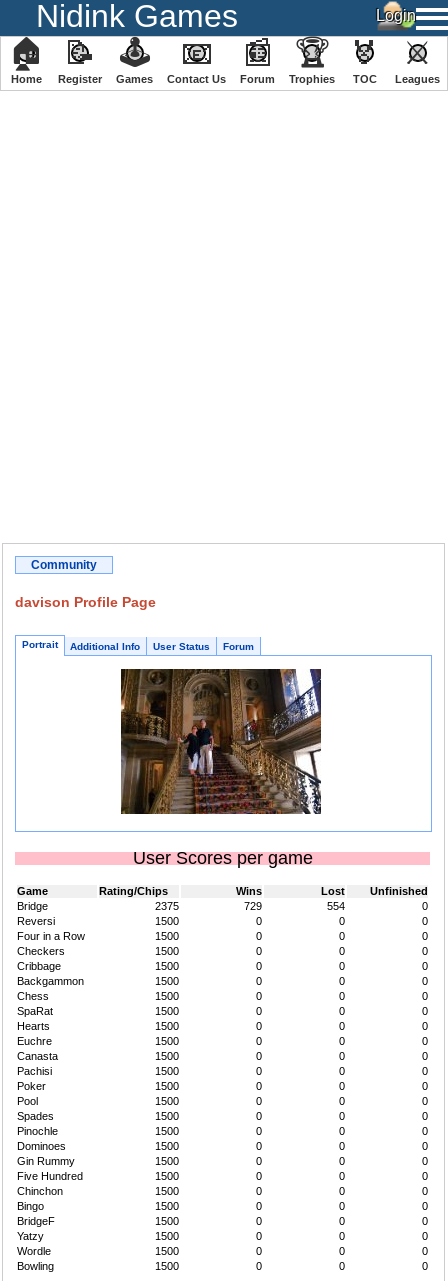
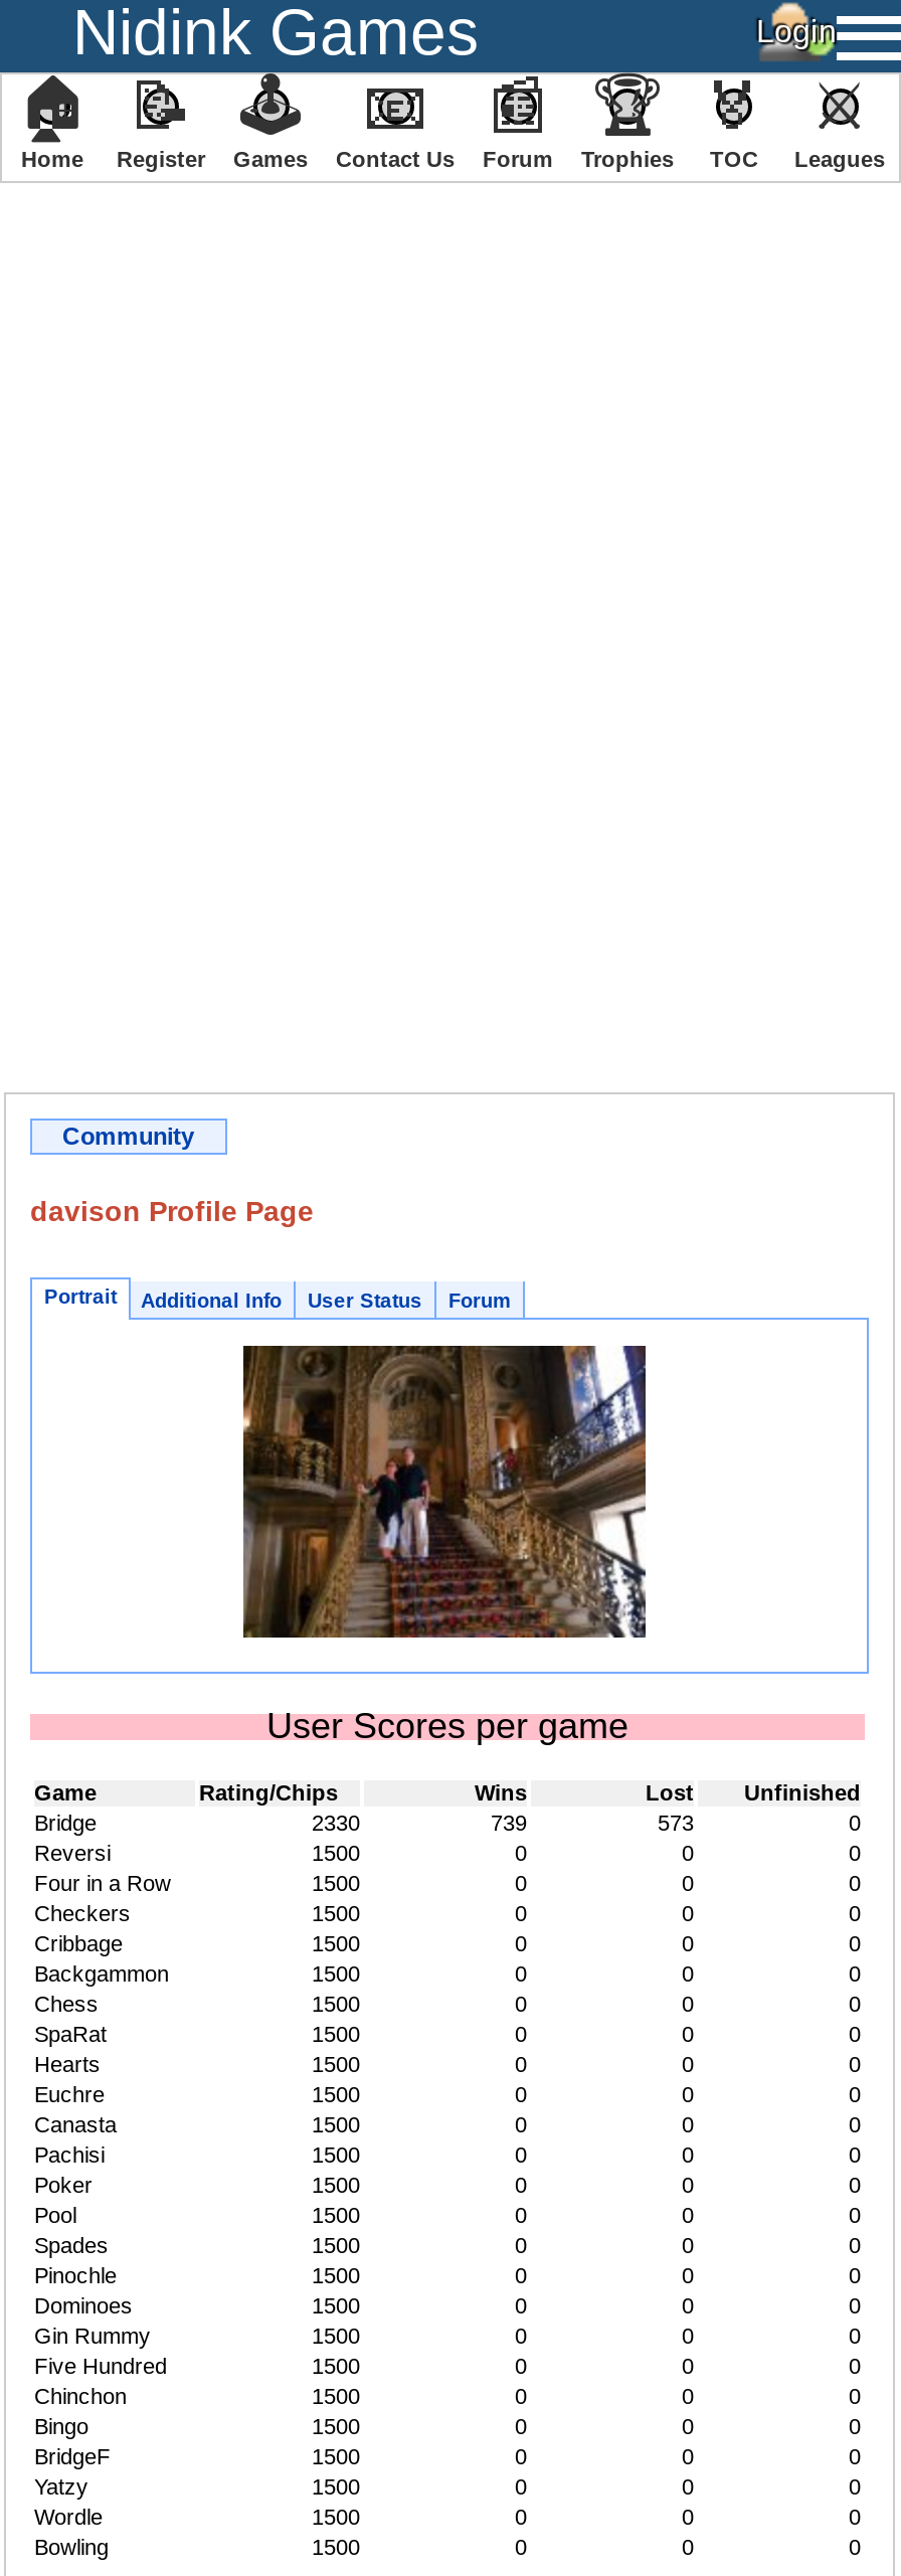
- 2375
+ 2330

- 729
+ 739

- 554
+ 573
